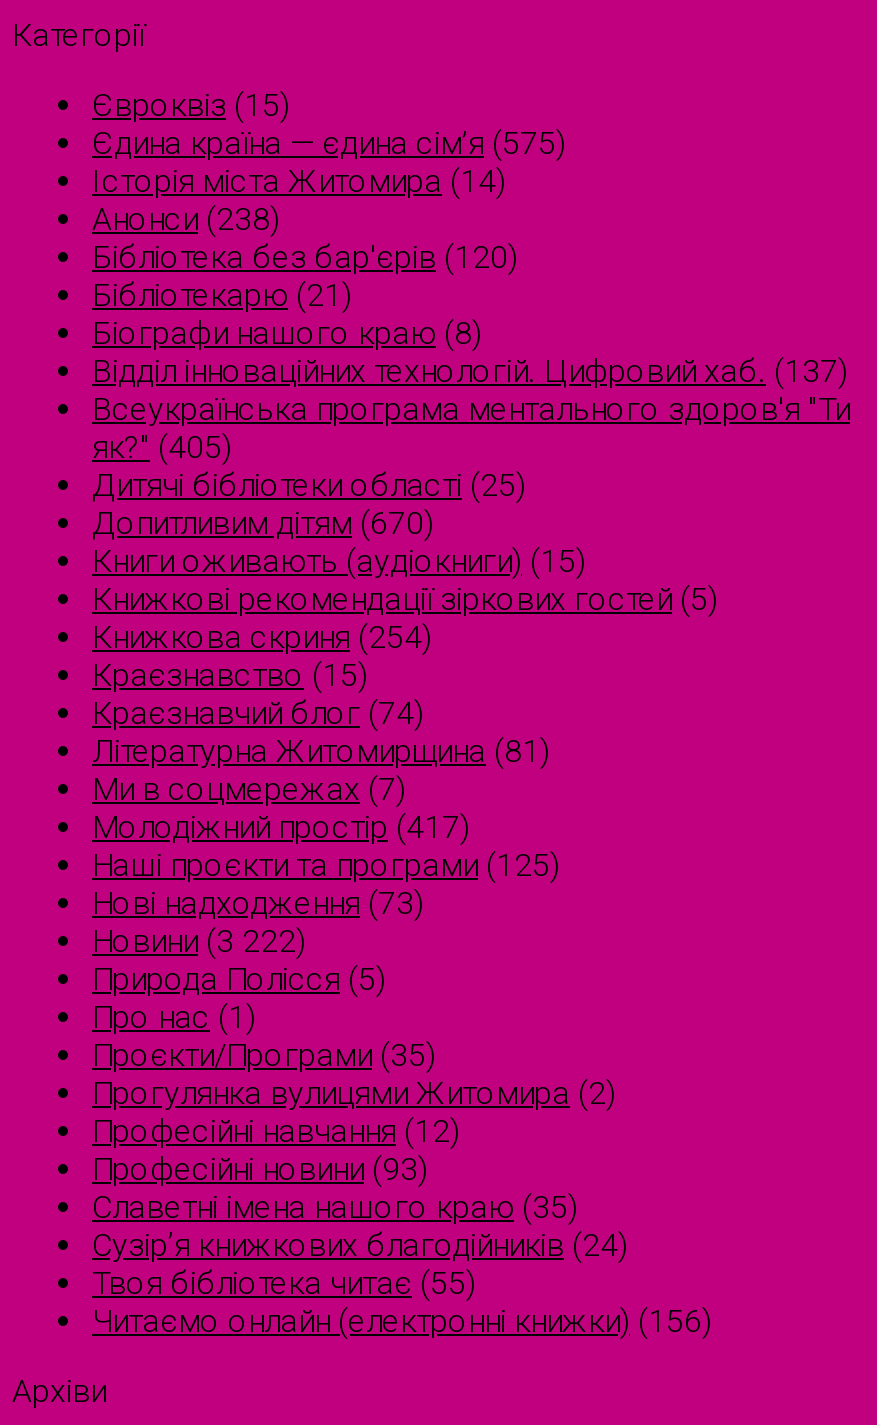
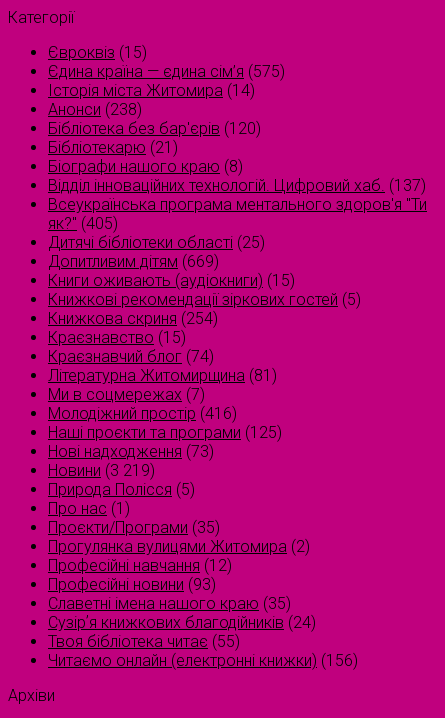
- Допитливим дітям (670)
+ Допитливим дітям (669)

- Молодіжний простір (417)
+ Молодіжний простір (416)

- Новини (3 222)
+ Новини (3 219)
